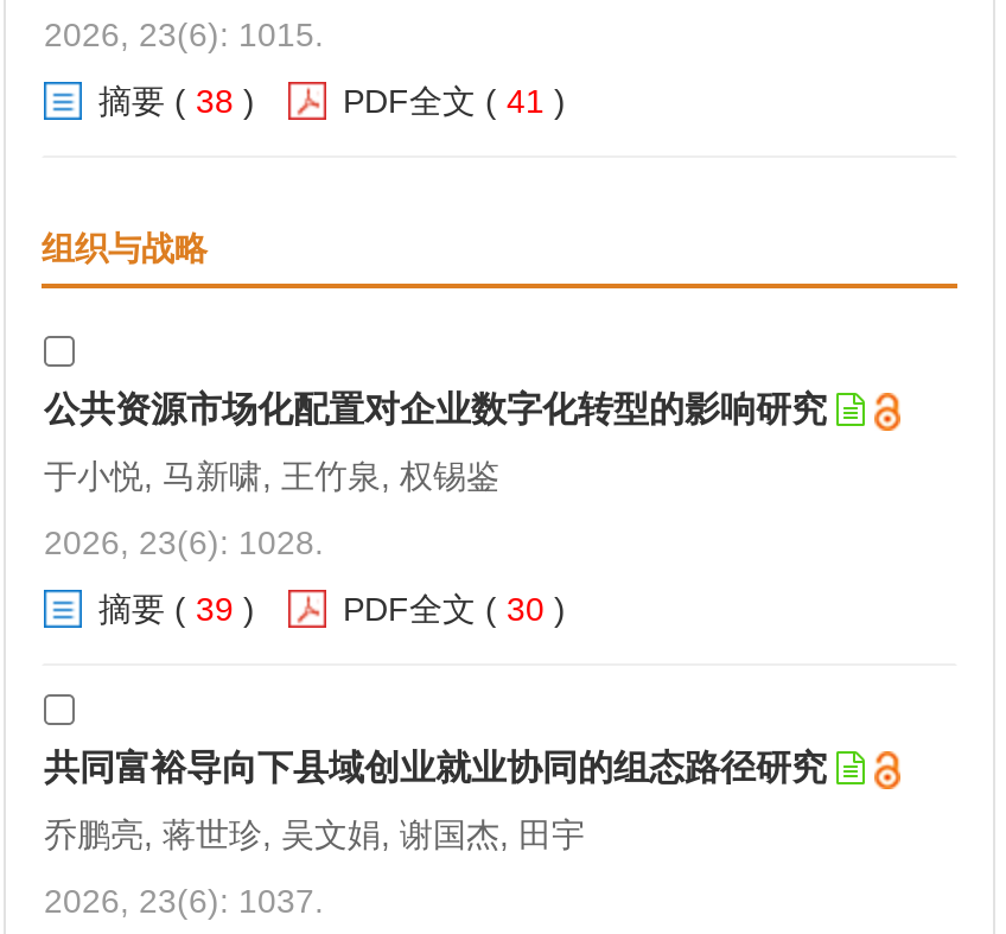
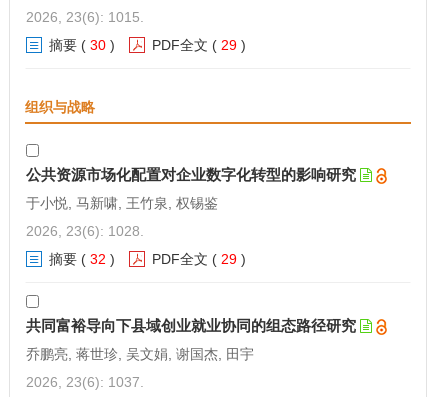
- 摘要( 38)
+ 摘要( 30)

- PDF全文 ( 41)
+ PDF全文 ( 29)

- 摘要( 39)
+ 摘要( 32)

- PDF全文 ( 30)
+ PDF全文 ( 29)
